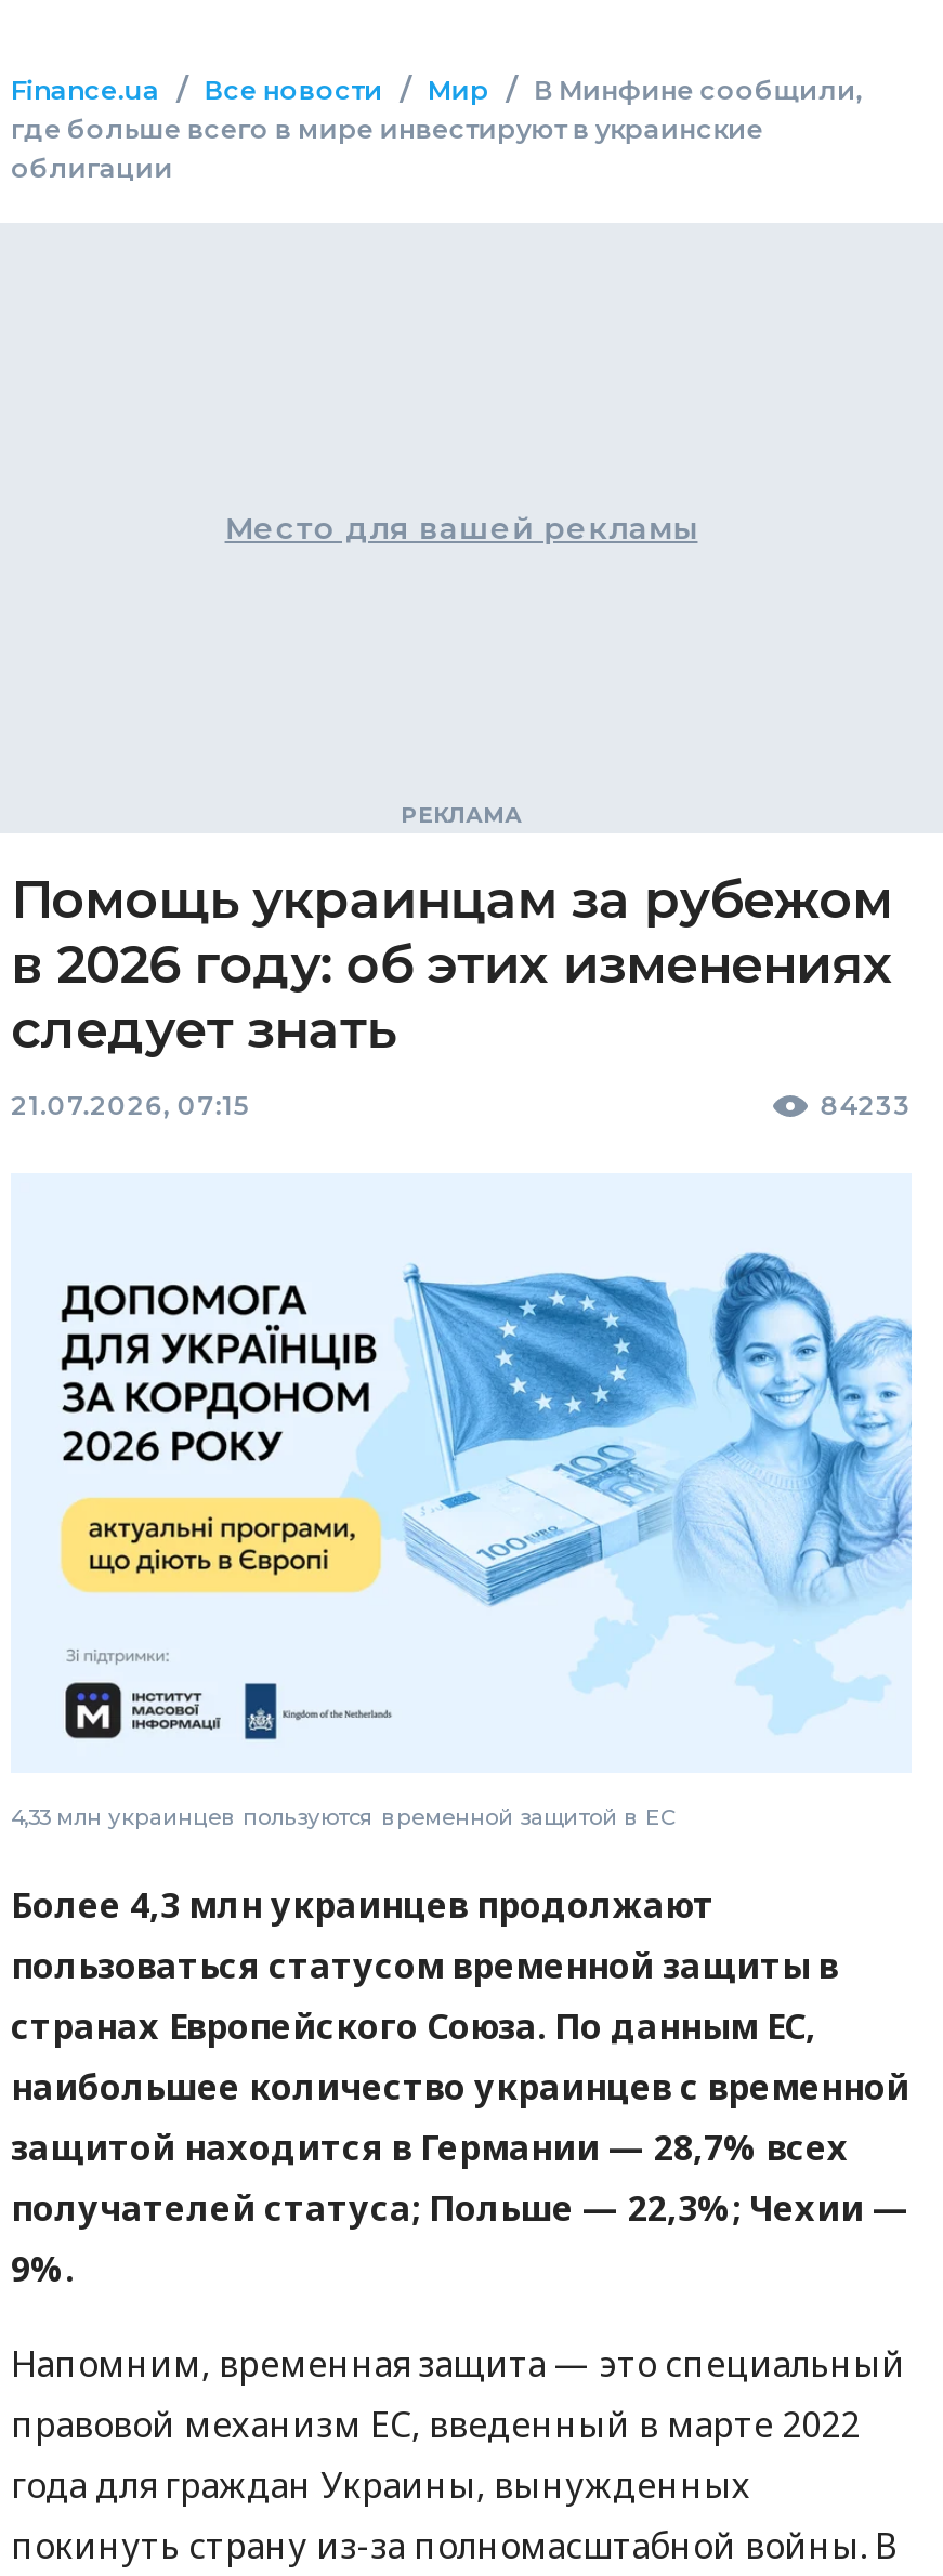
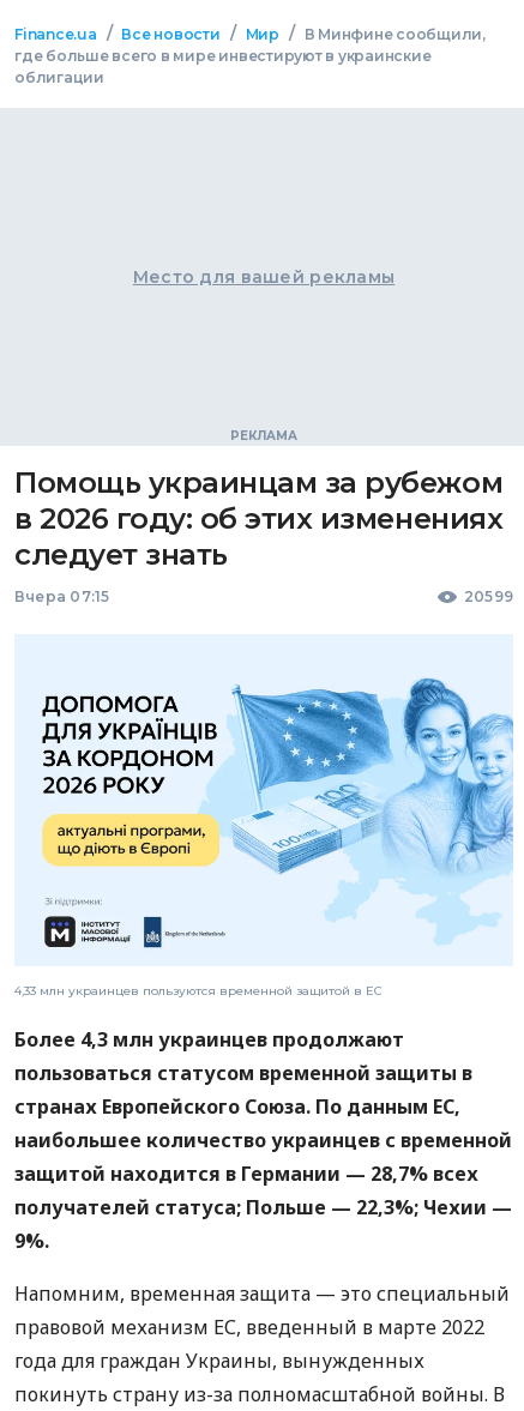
- 21.07.2026, 07:15
- 84233
+ Вчера 07:15
+ 20599
